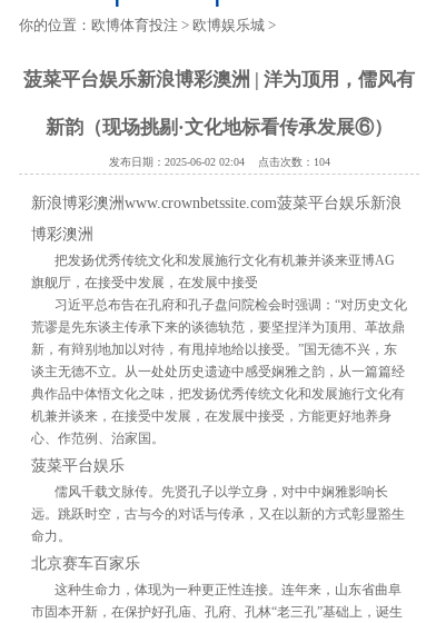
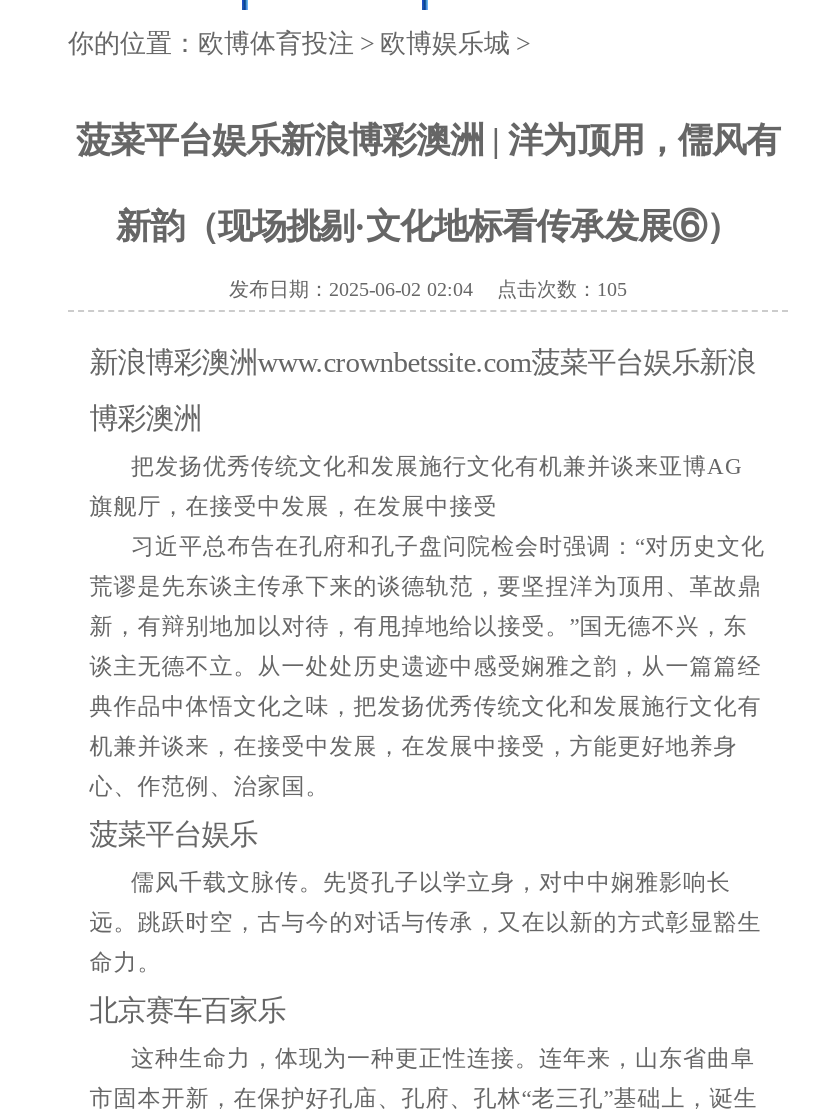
- 发布日期：2025-06-02 02:04 点击次数：104
+ 发布日期：2025-06-02 02:04 点击次数：105
